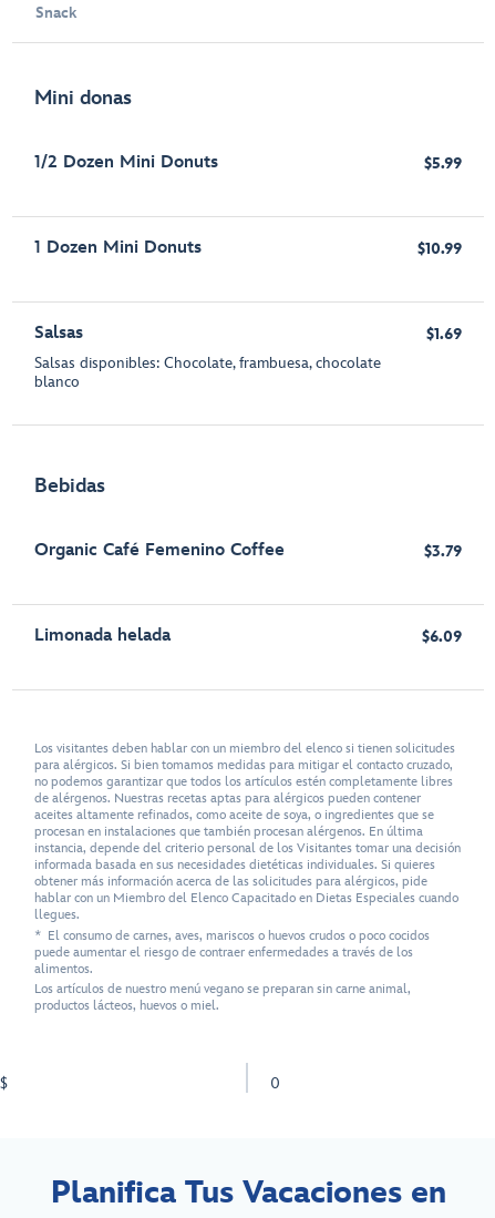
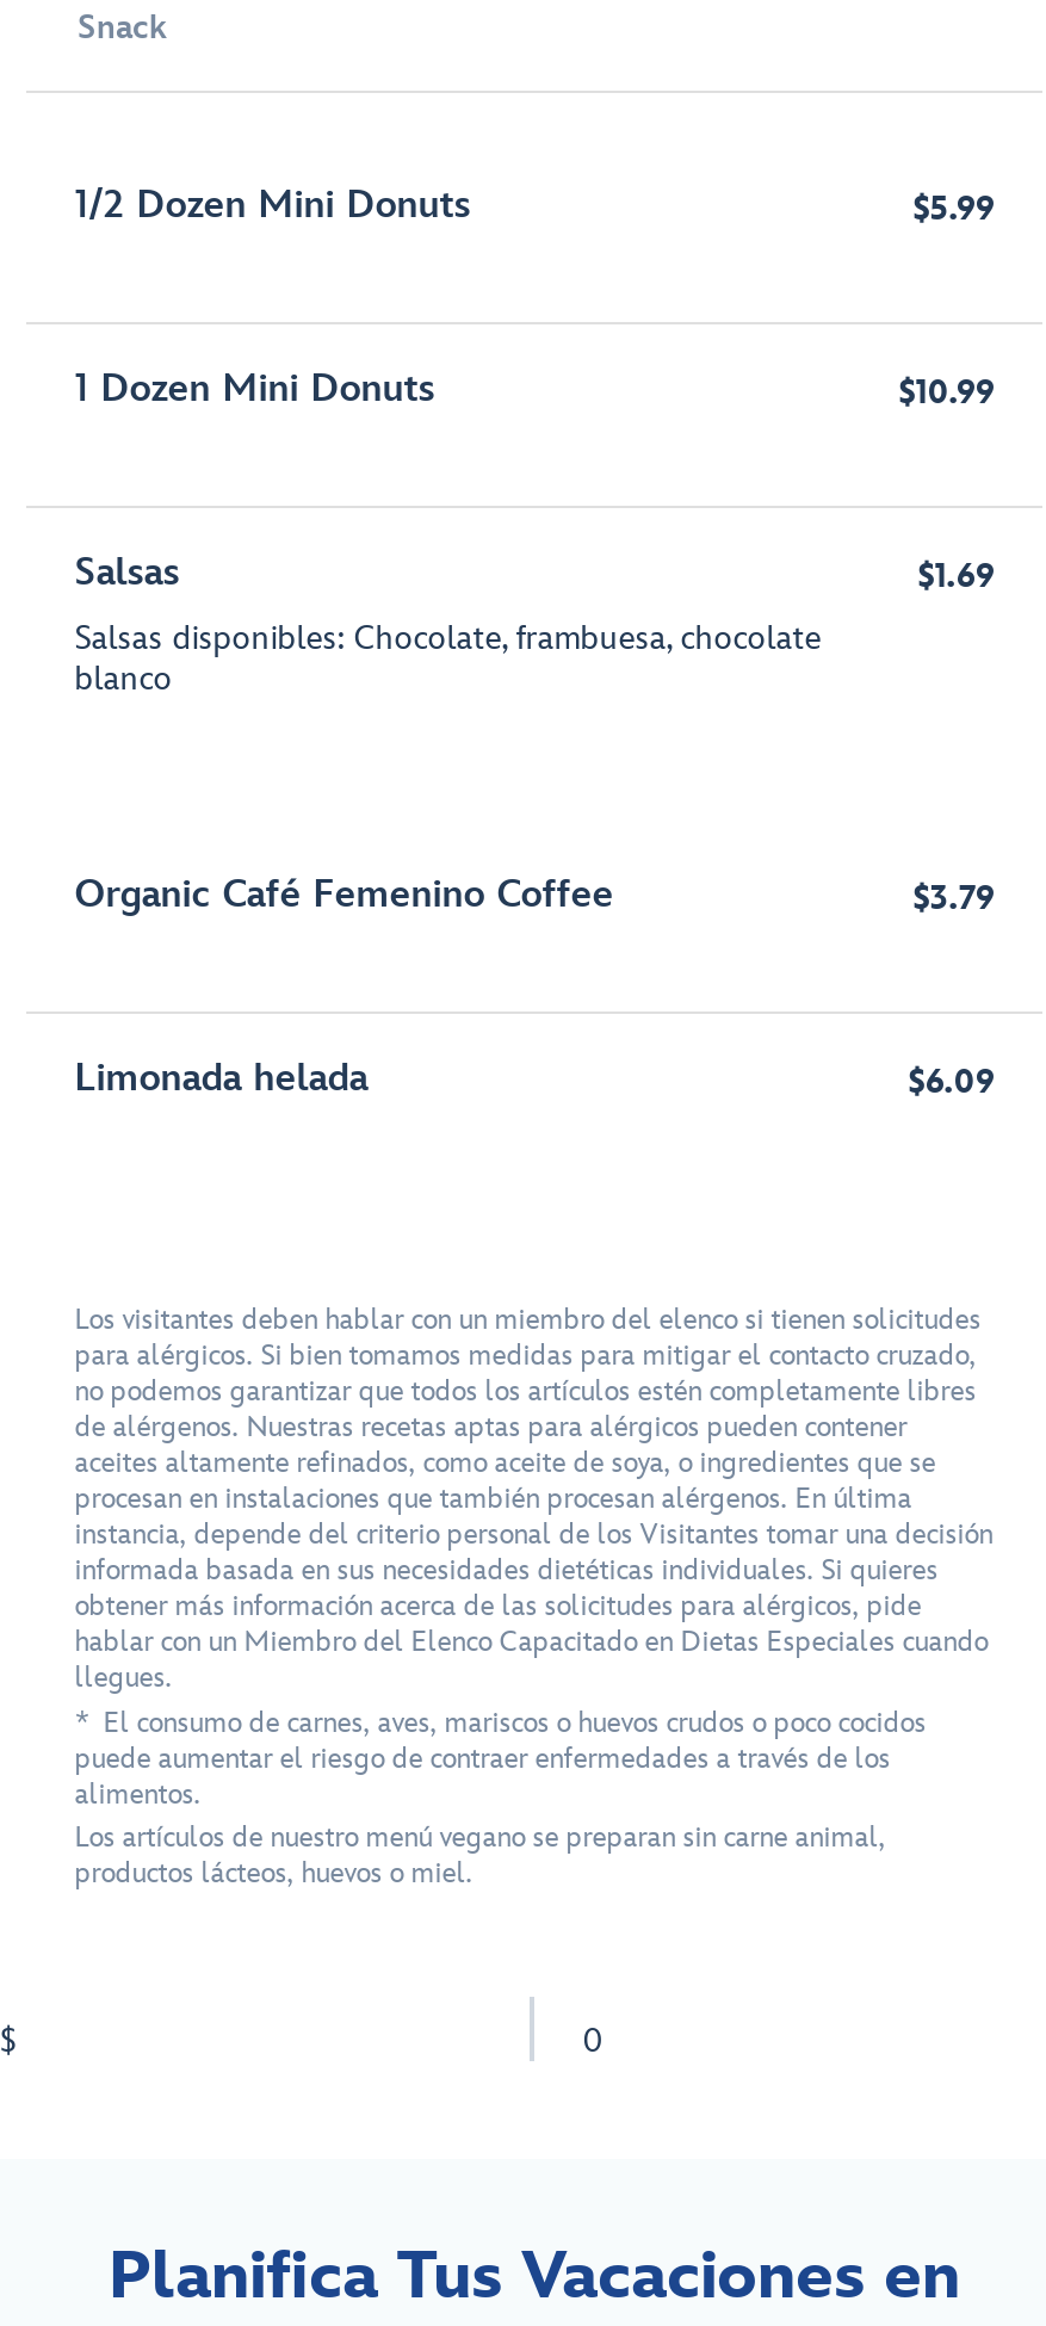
- Mini donas

- Bebidas
